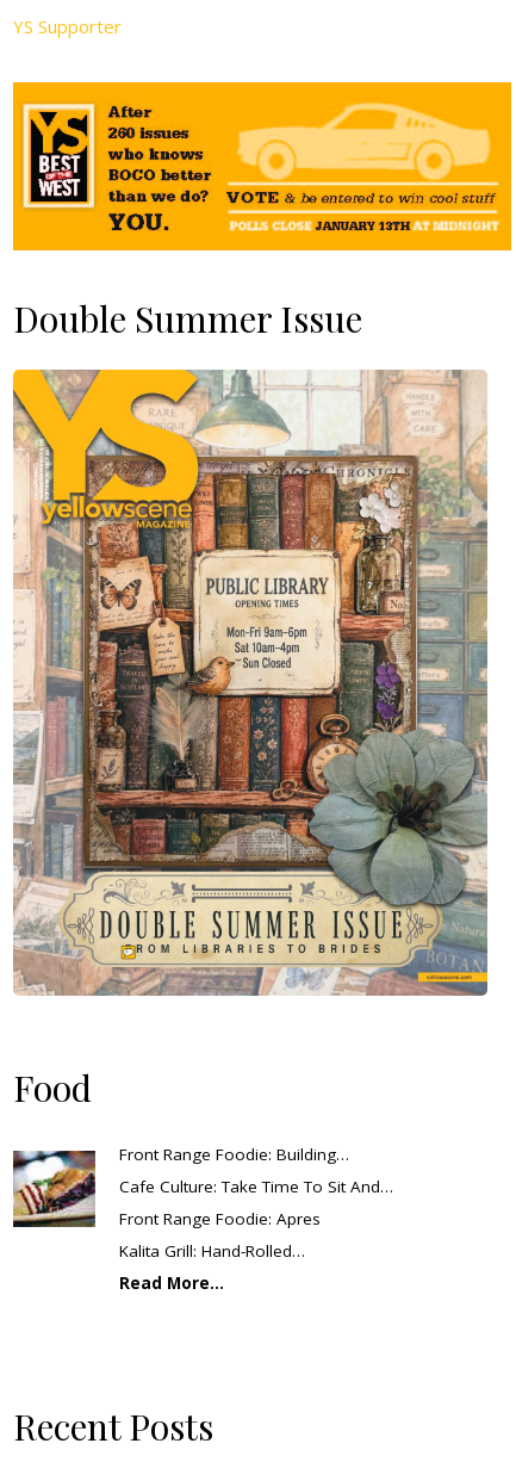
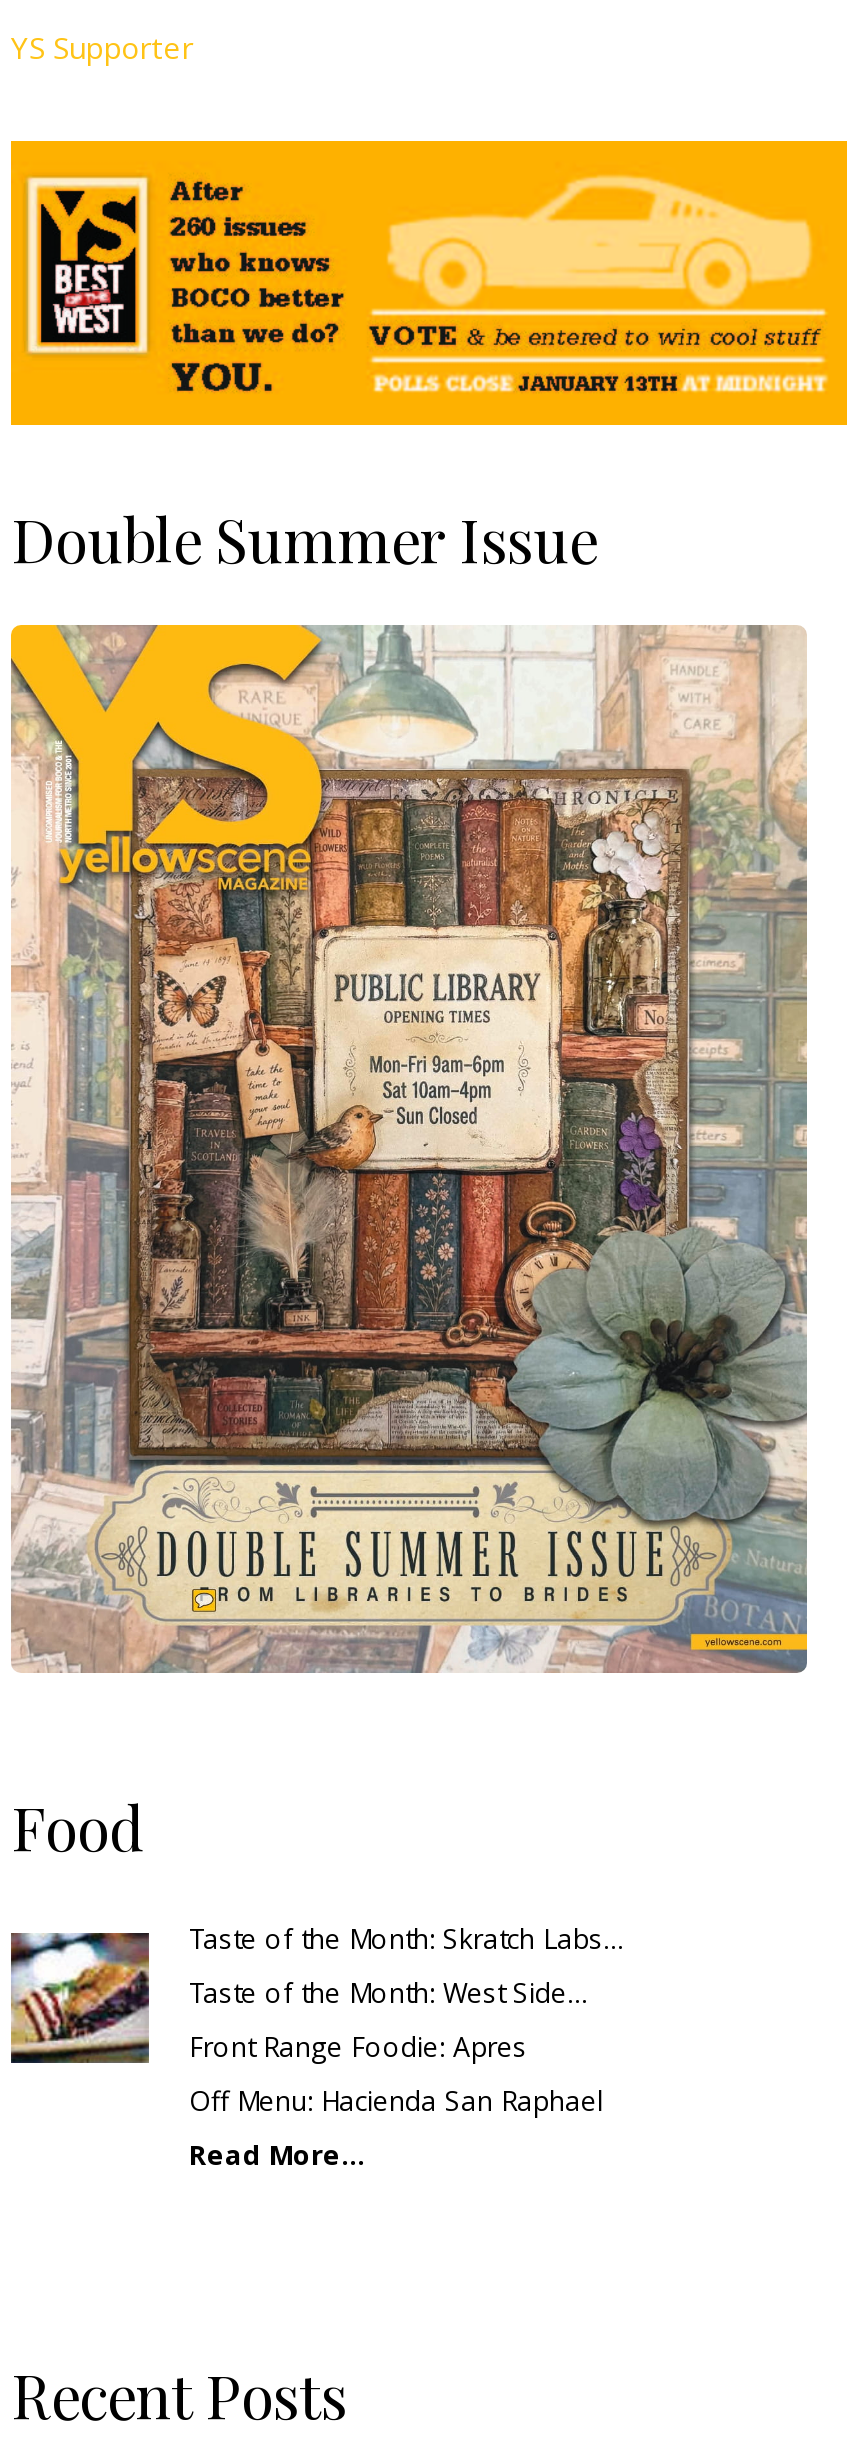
- Front Range Foodie: Building…
+ Taste of the Month: Skratch Labs…

- Cafe Culture: Take Time To Sit And…
+ Taste of the Month: West Side…

- Kalita Grill: Hand-Rolled…
+ Off Menu: Hacienda San Raphael
